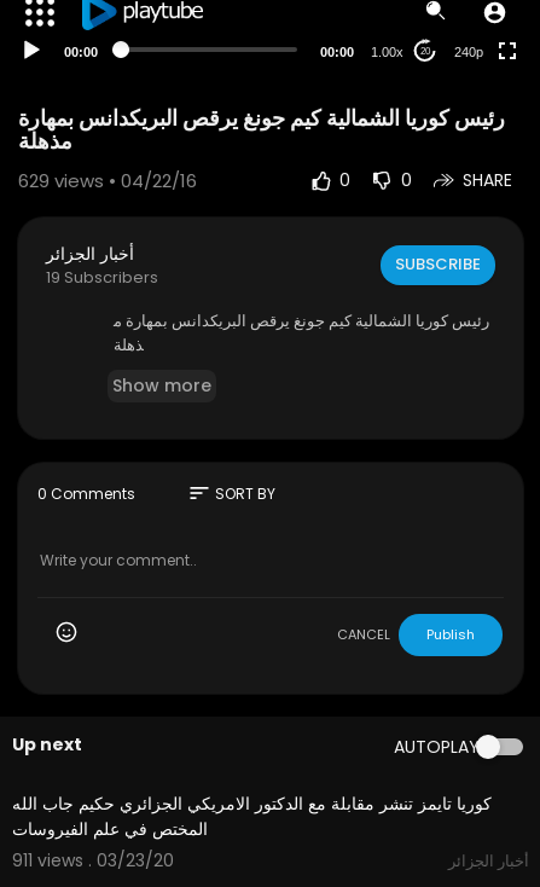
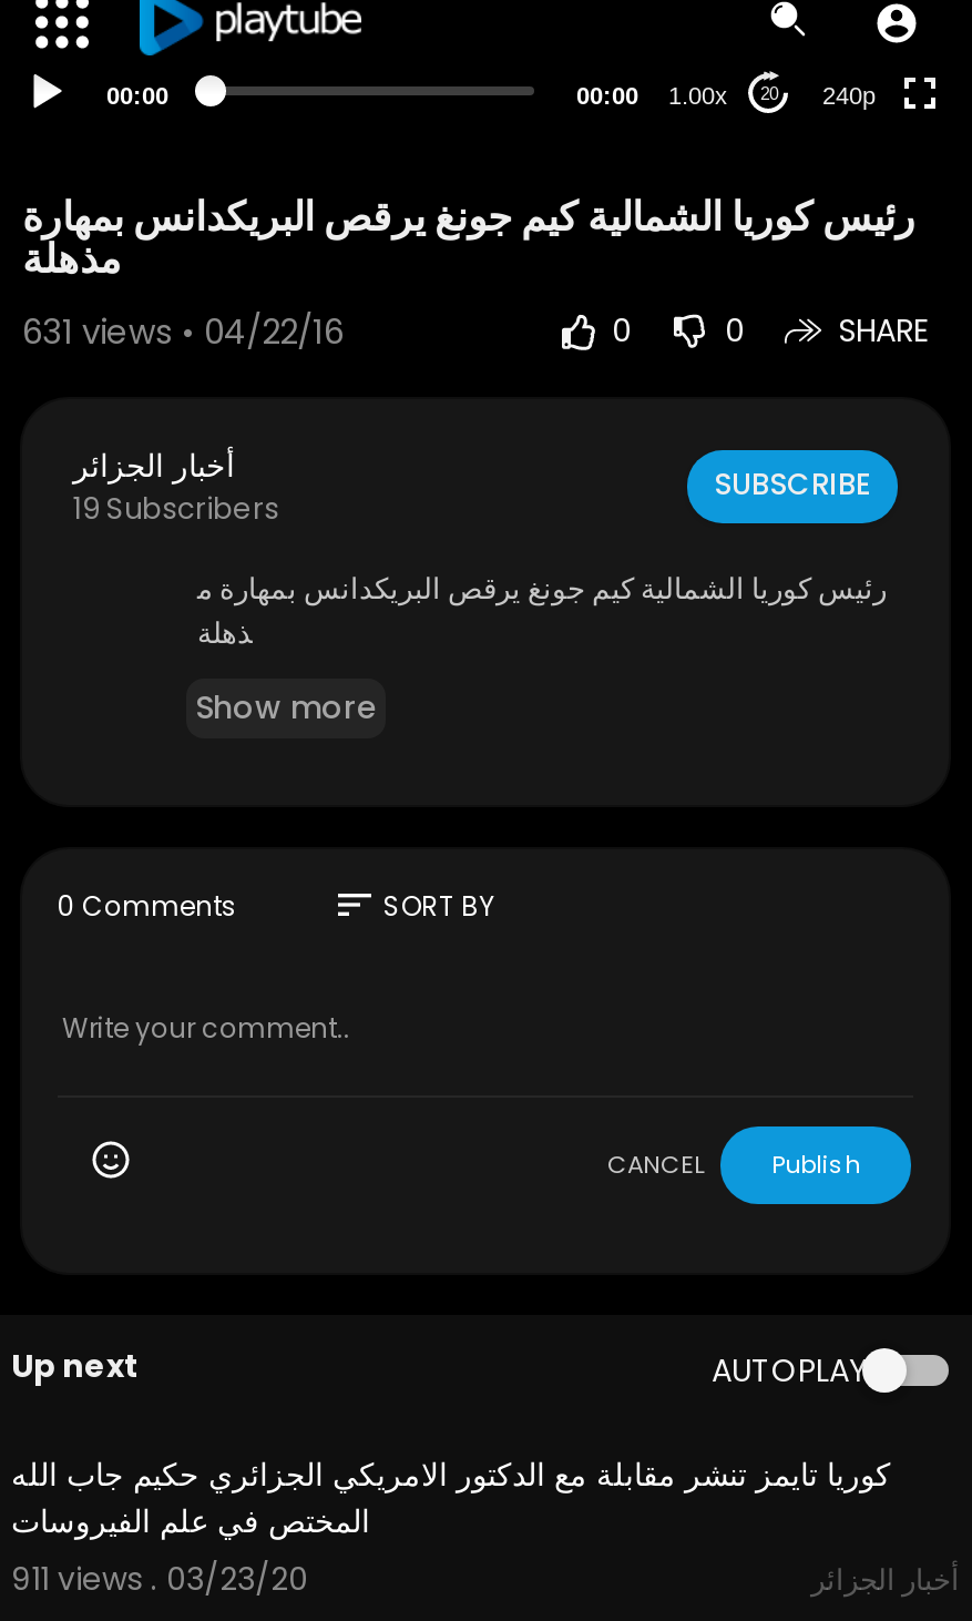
- 629 views • 04/22/16
+ 631 views • 04/22/16
